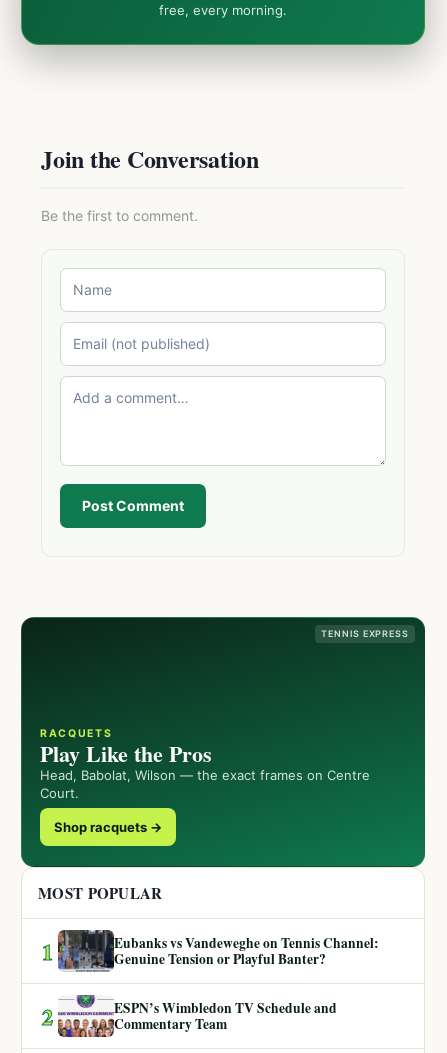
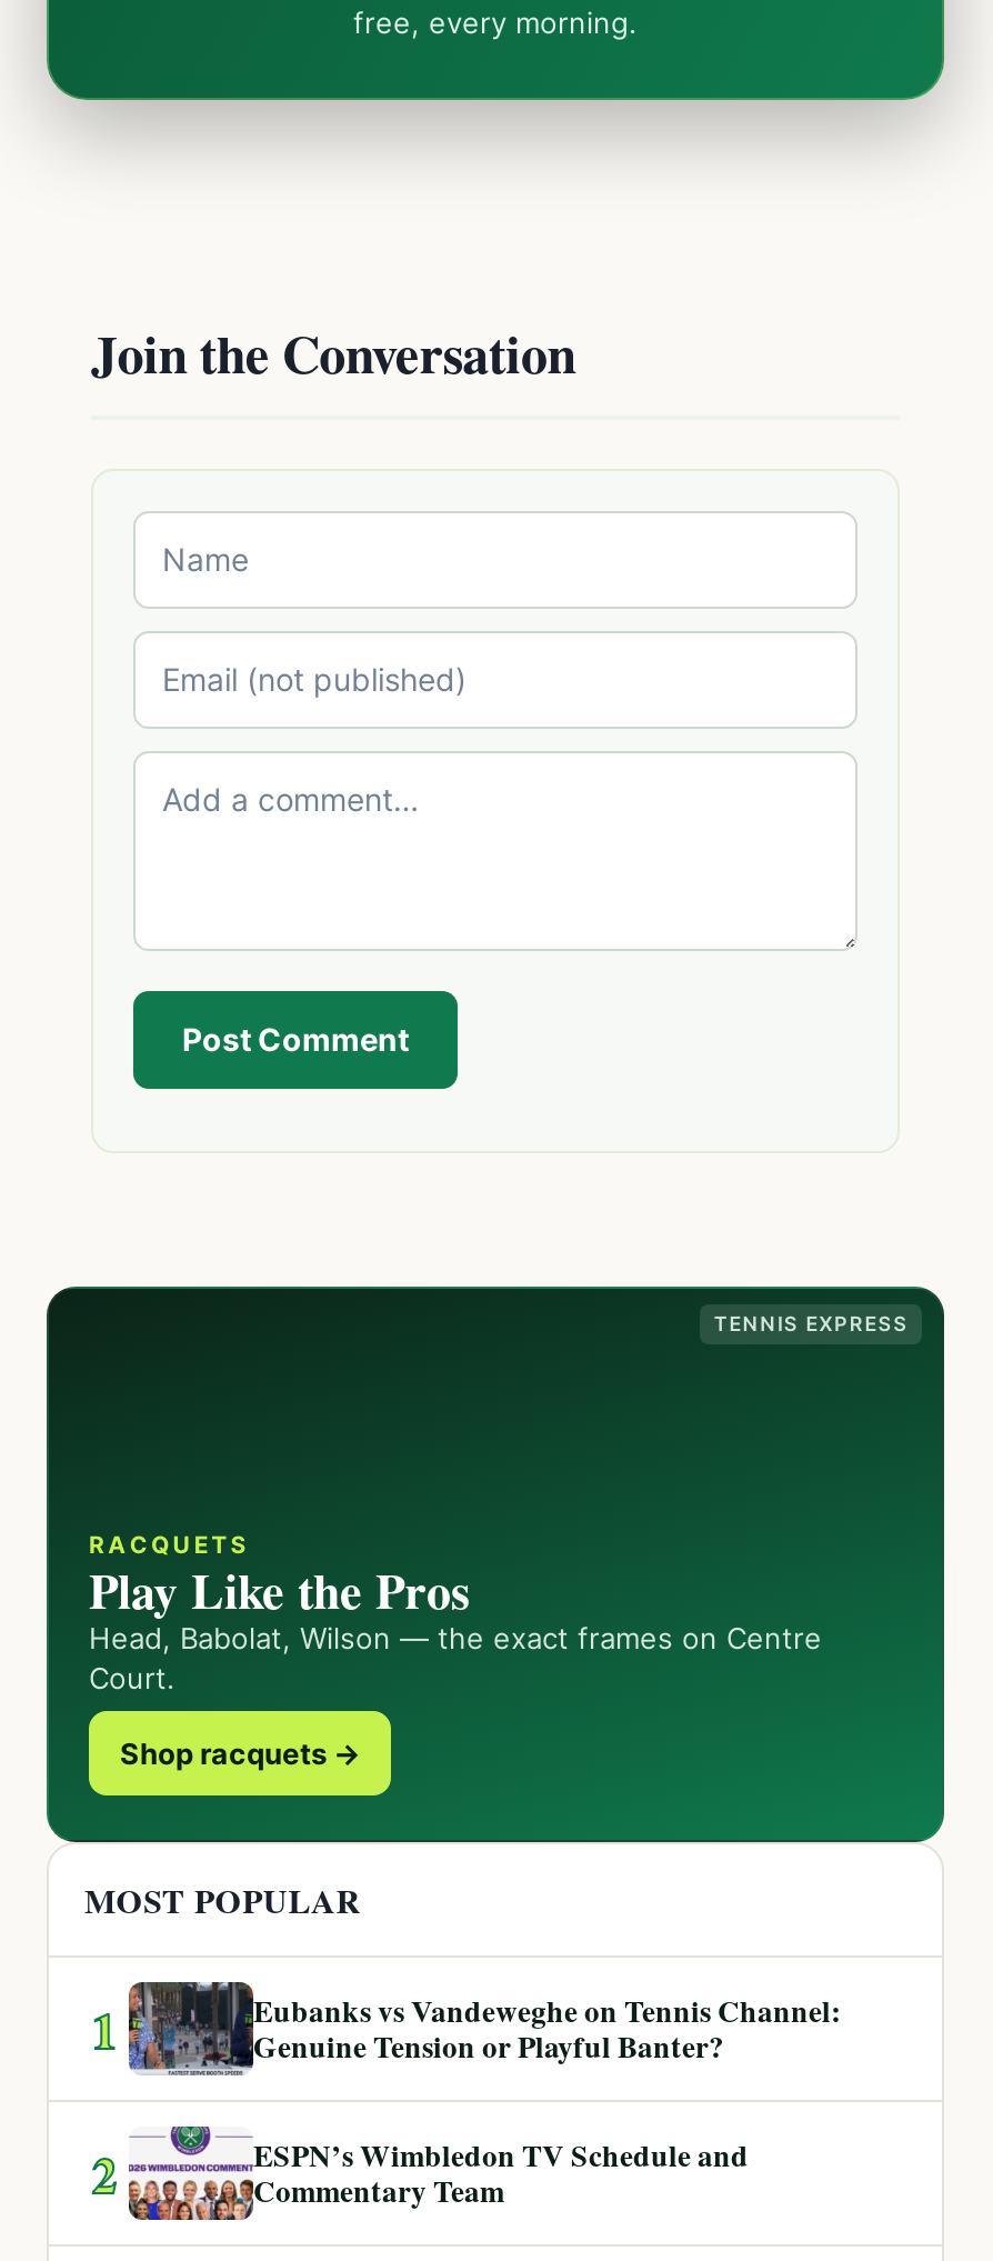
- Be the first to comment.
